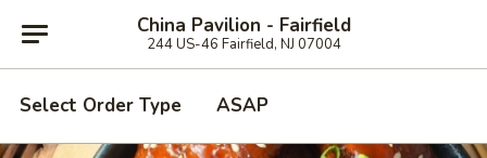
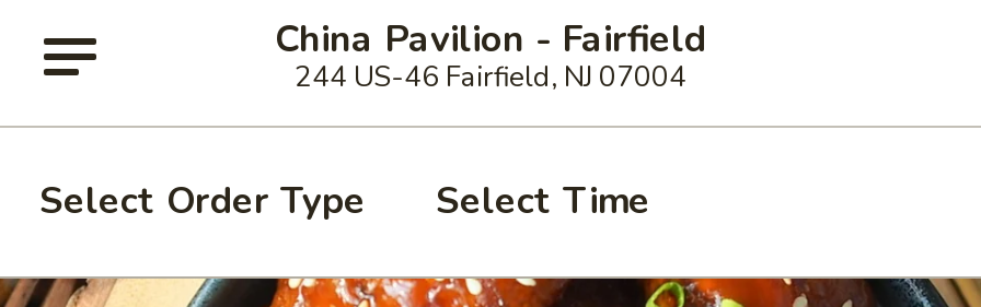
- ASAP
+ Select Time
